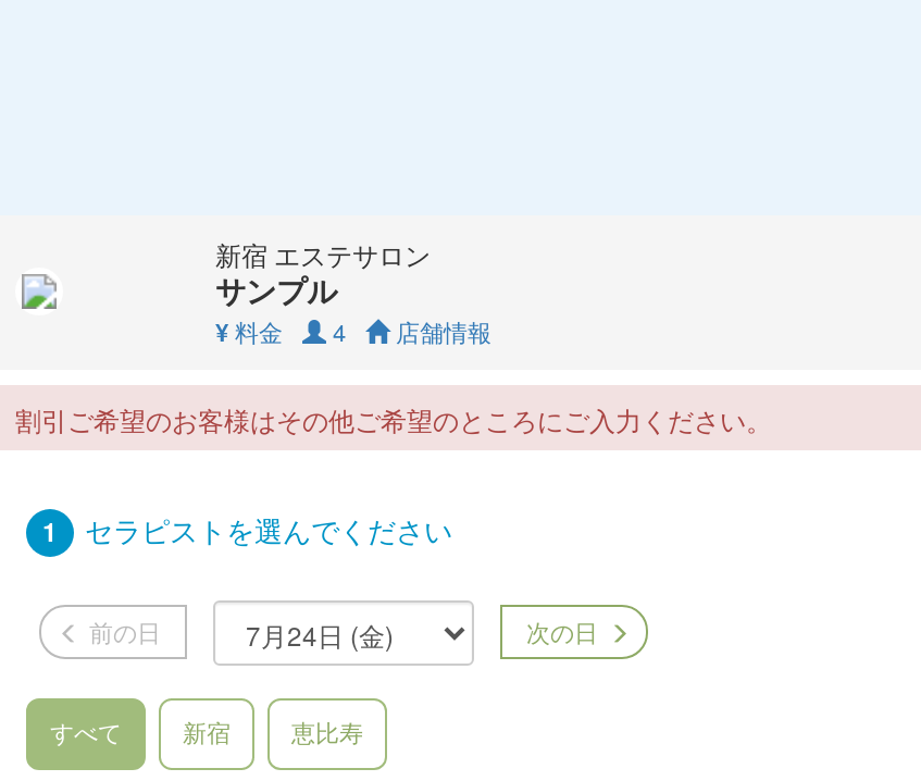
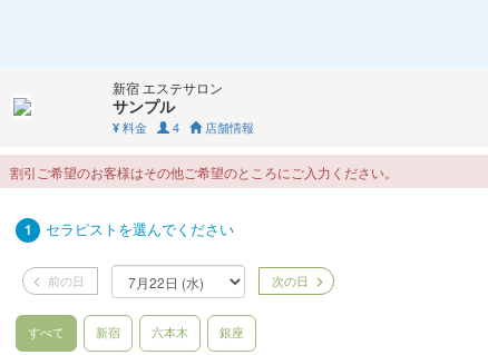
- 恵比寿
+ 六本木
+ 銀座
